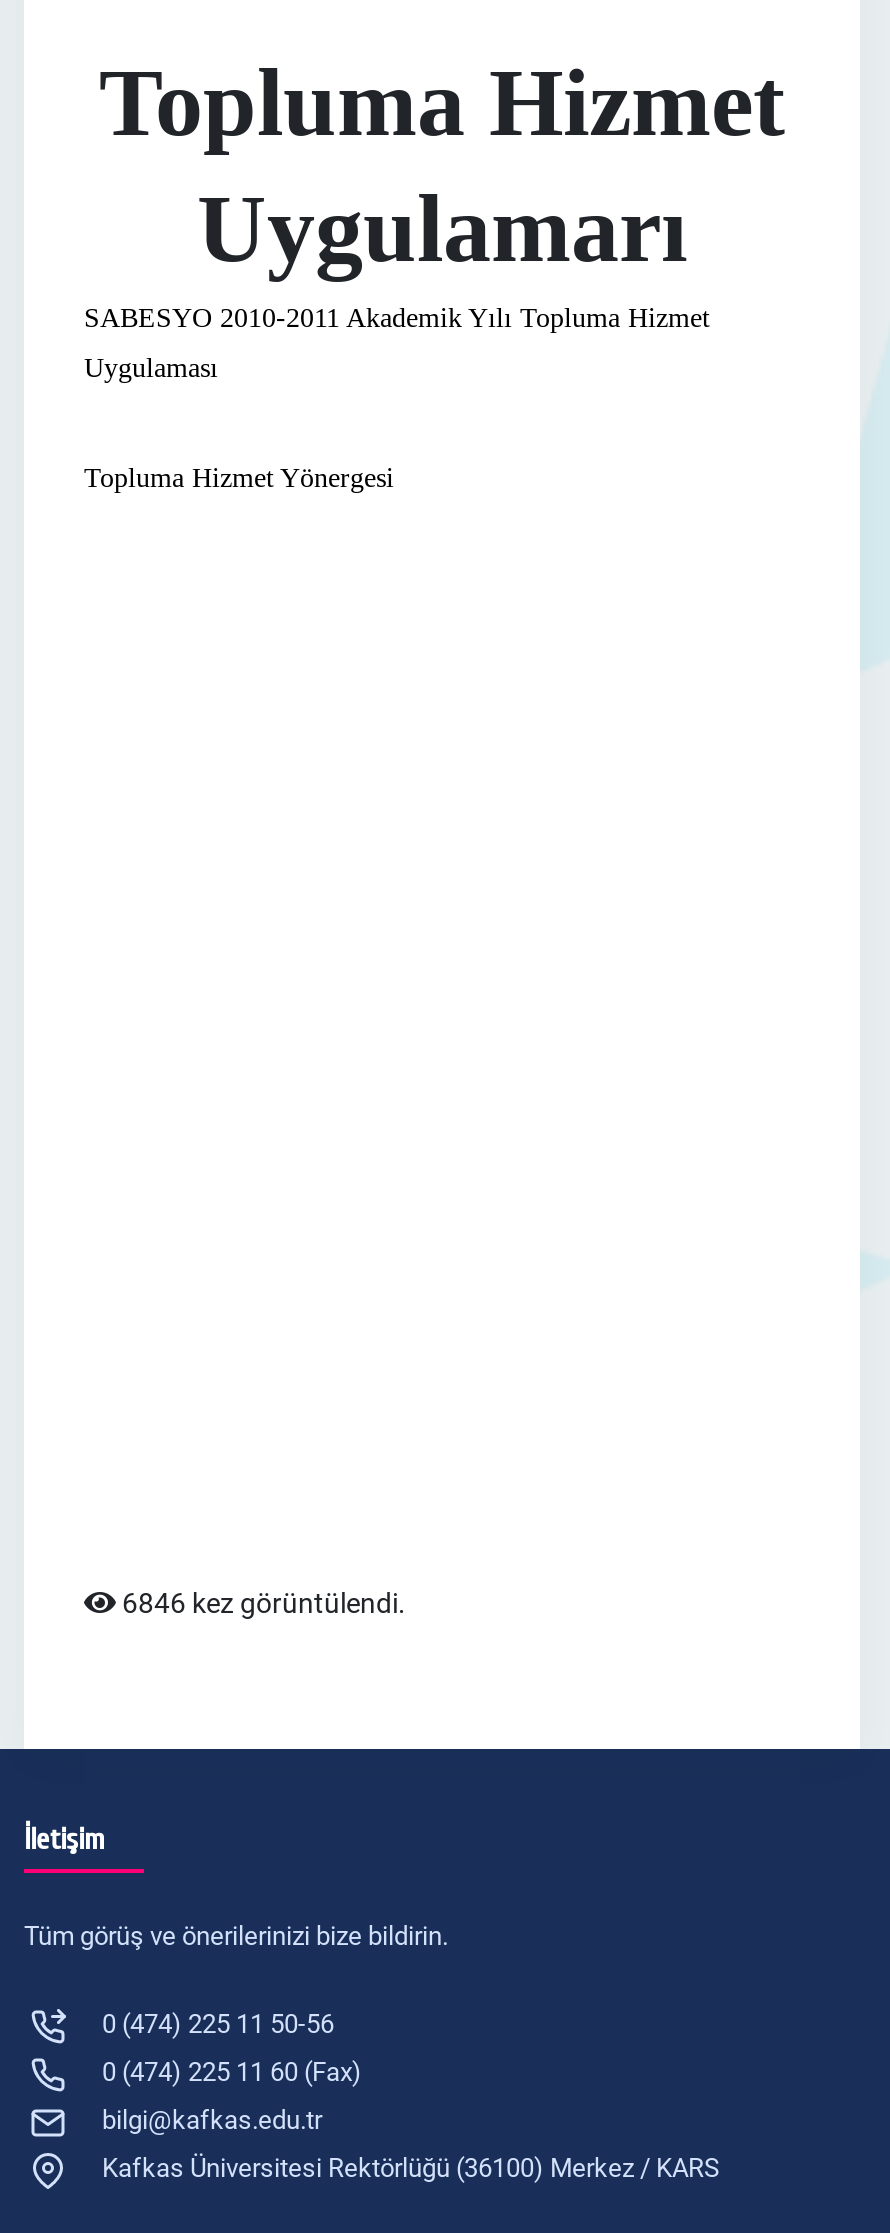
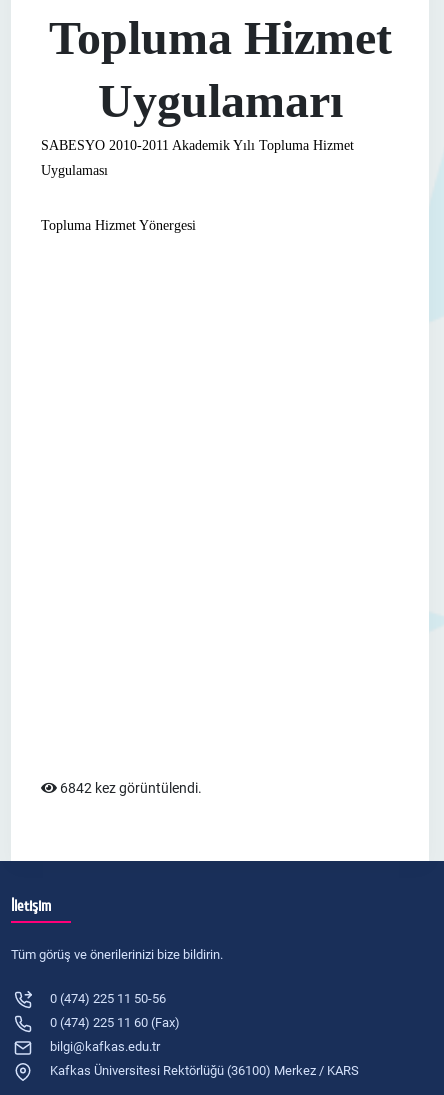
- 6846 kez görüntülendi.
+ 6842 kez görüntülendi.
